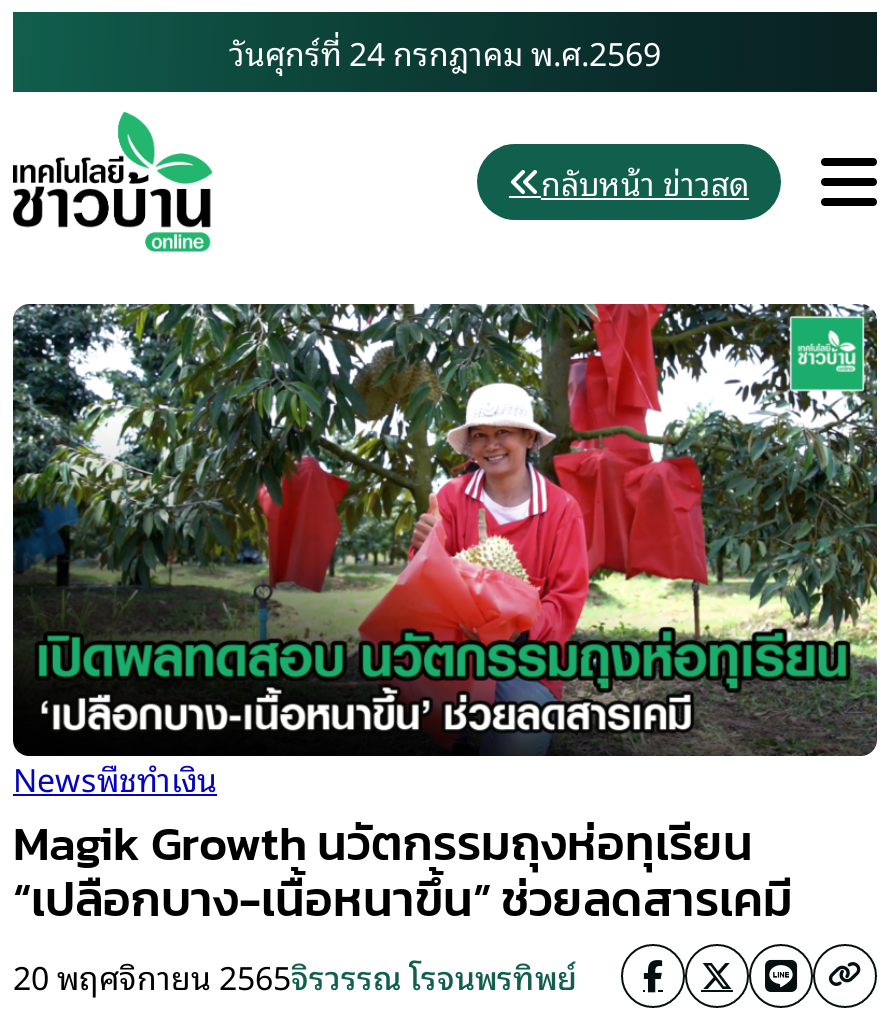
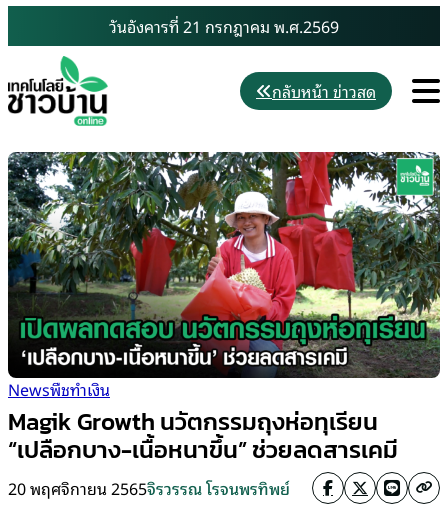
- วันศุกร์ที่ 24 กรกฎาคม พ.ศ.2569
+ วันอังคารที่ 21 กรกฎาคม พ.ศ.2569
